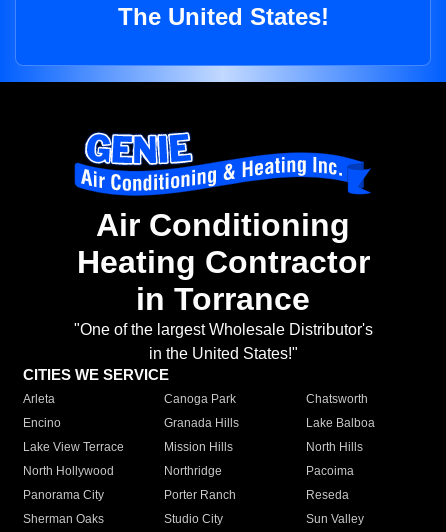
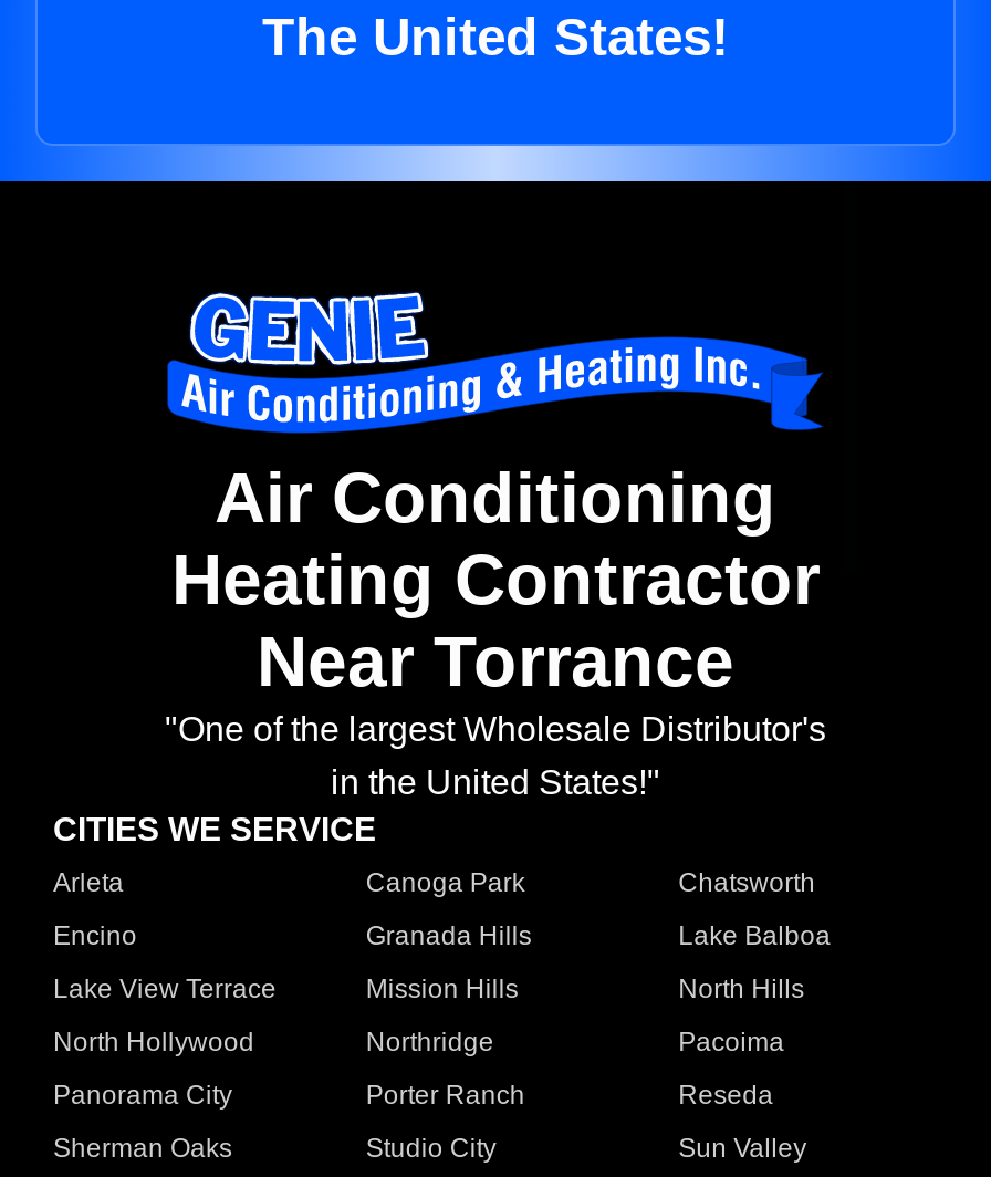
- in Torrance
+ Near Torrance
